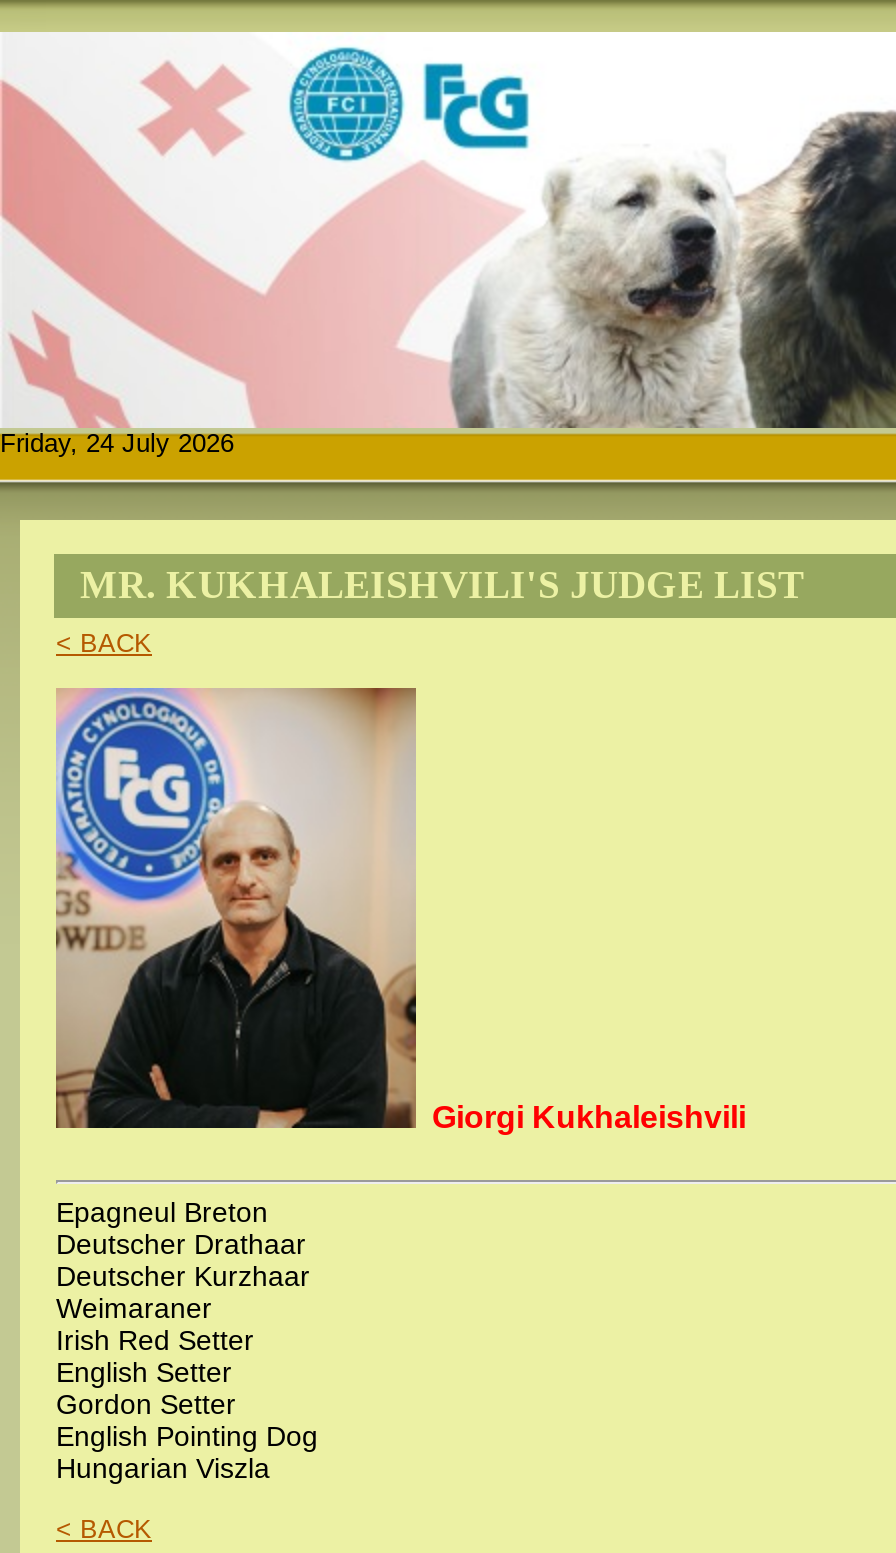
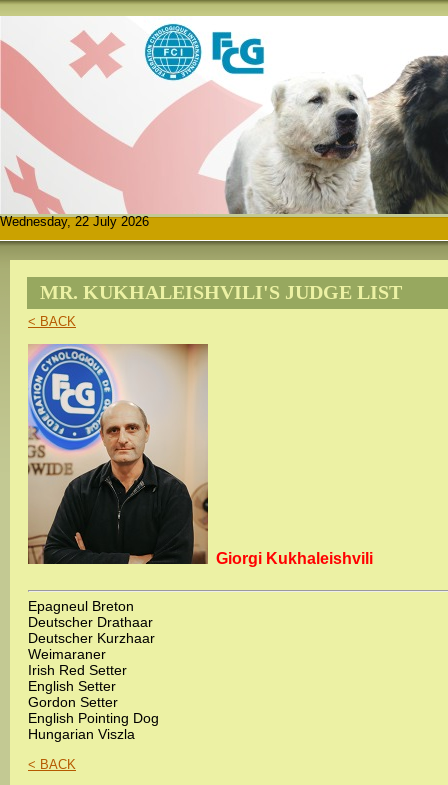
- Friday, 24 July 2026
+ Wednesday, 22 July 2026
